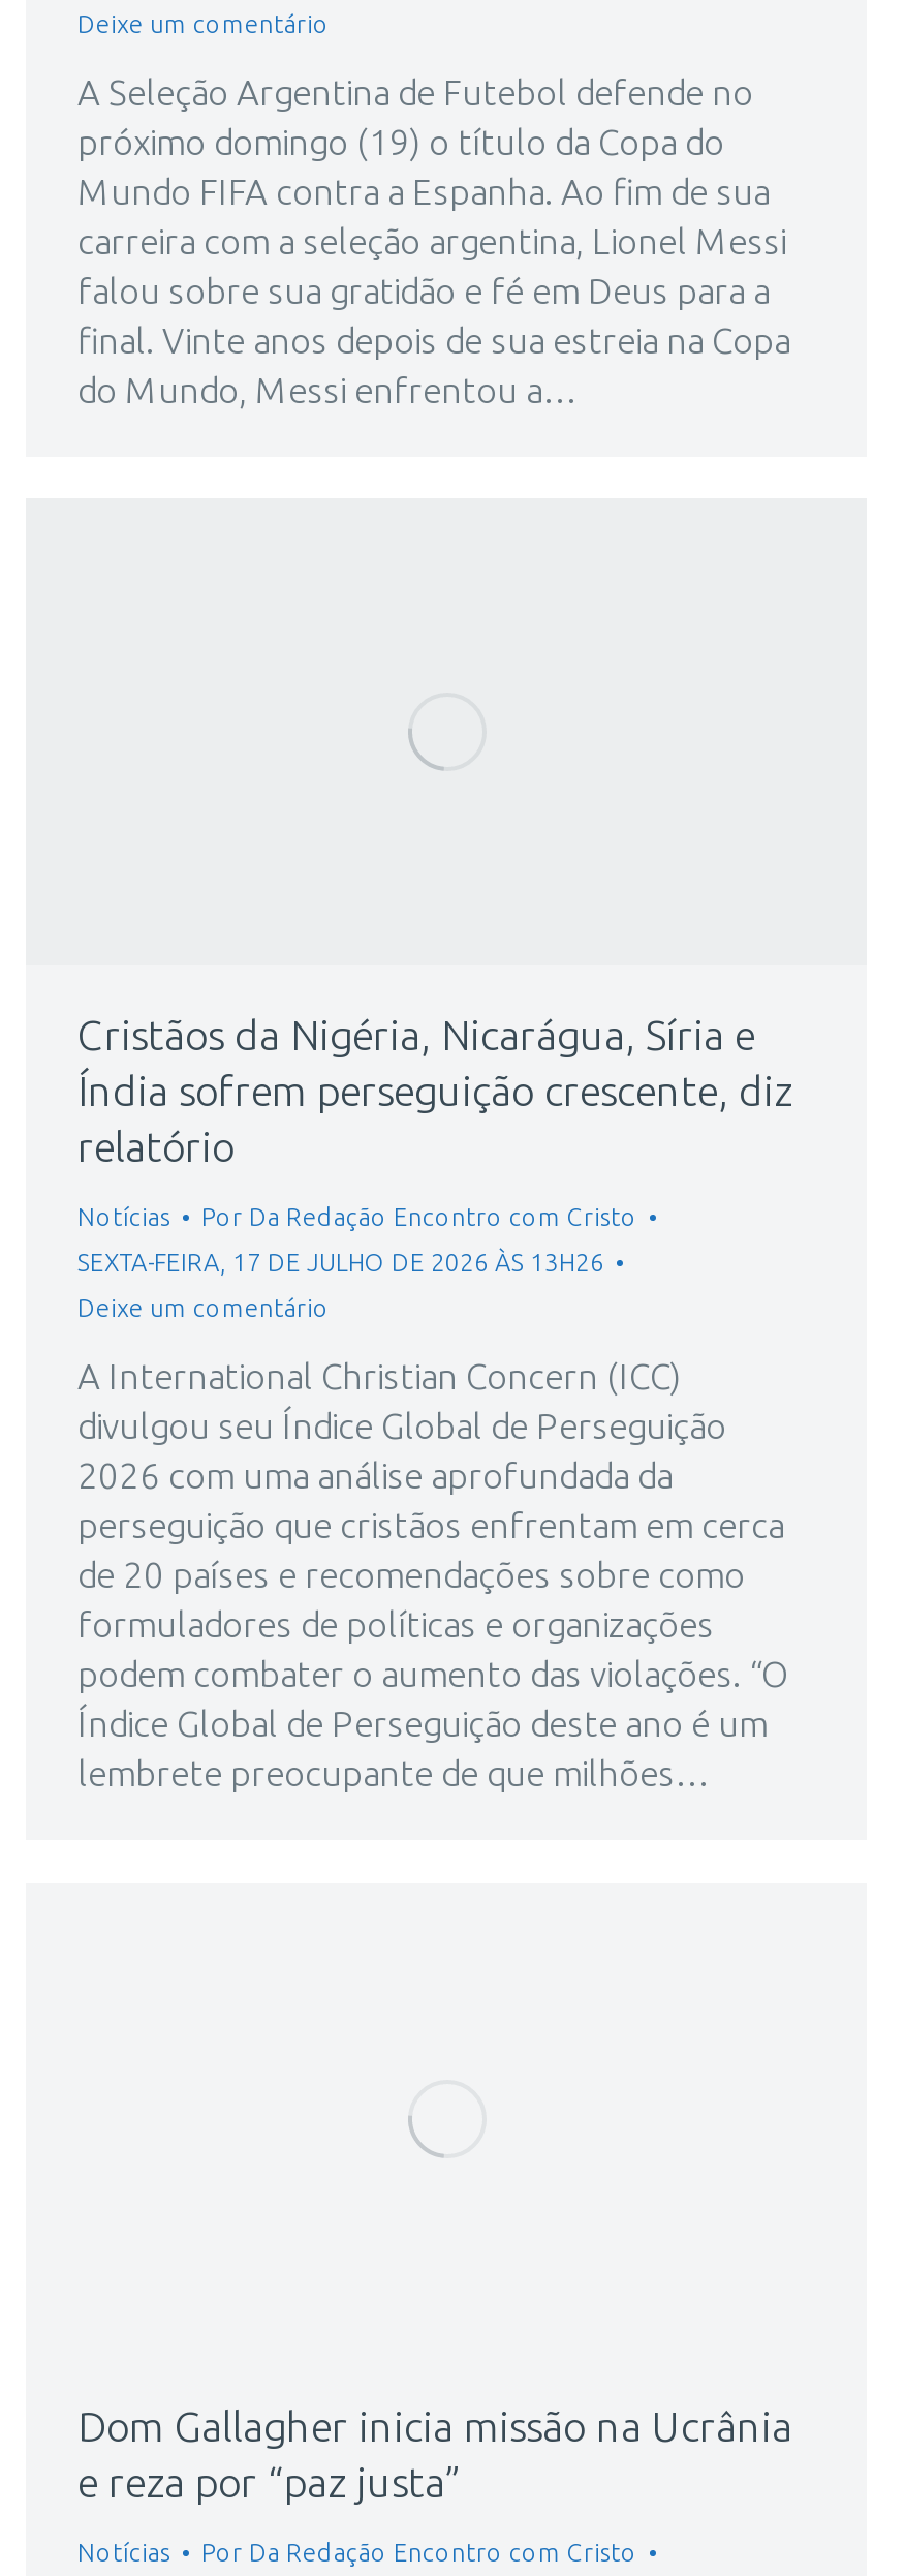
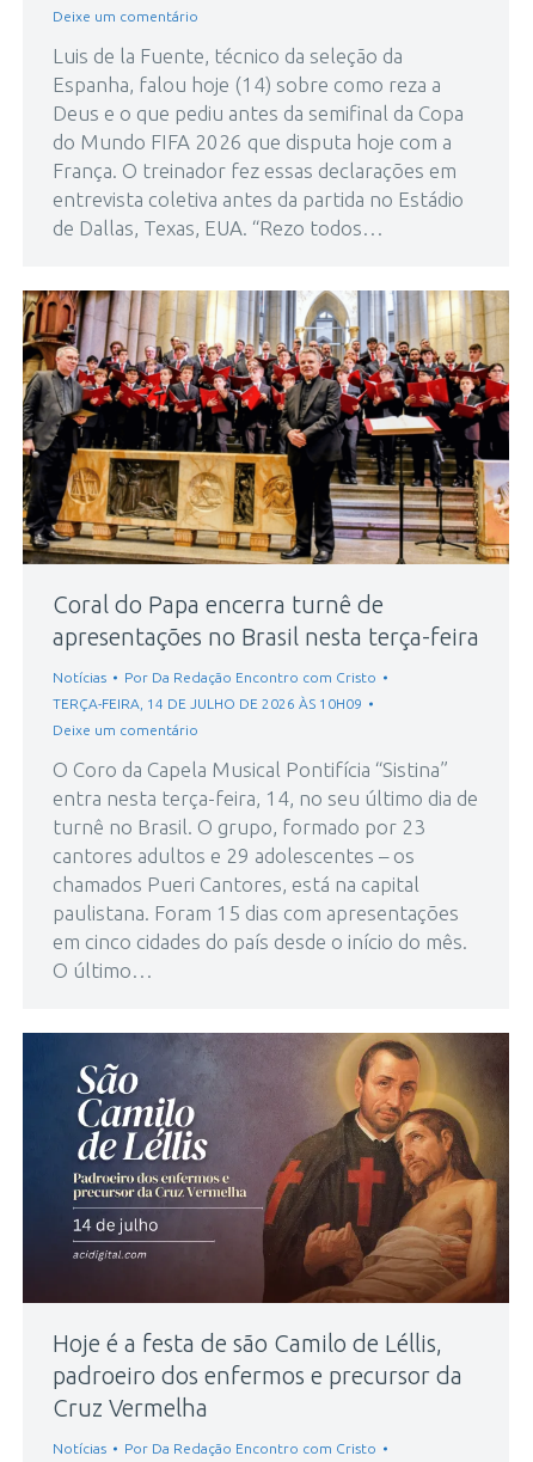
+ [image]

- A Seleção Argentina de Futebol defende no
- próximo domingo (19) o título da Copa do
- Mundo FIFA contra a Espanha. Ao fim de sua
- carreira com a seleção argentina, Lionel Messi
- falou sobre sua gratidão e fé em Deus para a
- final. Vinte anos depois de sua estreia na Copa
- do Mundo, Messi enfrentou a…
+ Luis de la Fuente, técnico da seleção da
+ Espanha, falou hoje (14) sobre como reza a
+ Deus e o que pediu antes da semifinal da Copa
+ do Mundo FIFA 2026 que disputa hoje com a
+ França. O treinador fez essas declarações em
+ entrevista coletiva antes da partida no Estádio
+ de Dallas, Texas, EUA. “Rezo todos…

- Cristãos da Nigéria, Nicarágua, Síria e
- Índia sofrem perseguição crescente, diz
- relatório
+ Coral do Papa encerra turnê de
+ apresentações no Brasil nesta terça-feira

- SEXTA-FEIRA, 17 DE JULHO DE 2026 ÀS 13H26
+ TERÇA-FEIRA, 14 DE JULHO DE 2026 ÀS 10H09

+ [image]

- A International Christian Concern (ICC)
- divulgou seu Índice Global de Perseguição
- 2026 com uma análise aprofundada da
- perseguição que cristãos enfrentam em cerca
- de 20 países e recomendações sobre como
- formuladores de políticas e organizações
- podem combater o aumento das violações. “O
- Índice Global de Perseguição deste ano é um
- lembrete preocupante de que milhões…
+ O Coro da Capela Musical Pontifícia “Sistina”
+ entra nesta terça-feira, 14, no seu último dia de
+ turnê no Brasil. O grupo, formado por 23
+ cantores adultos e 29 adolescentes – os
+ chamados Pueri Cantores, está na capital
+ paulistana. Foram 15 dias com apresentações
+ em cinco cidades do país desde o início do mês.
+ O último…

- Dom Gallagher inicia missão na Ucrânia
- e reza por “paz justa”
+ Hoje é a festa de são Camilo de Léllis,
+ padroeiro dos enfermos e precursor da
+ Cruz Vermelha
